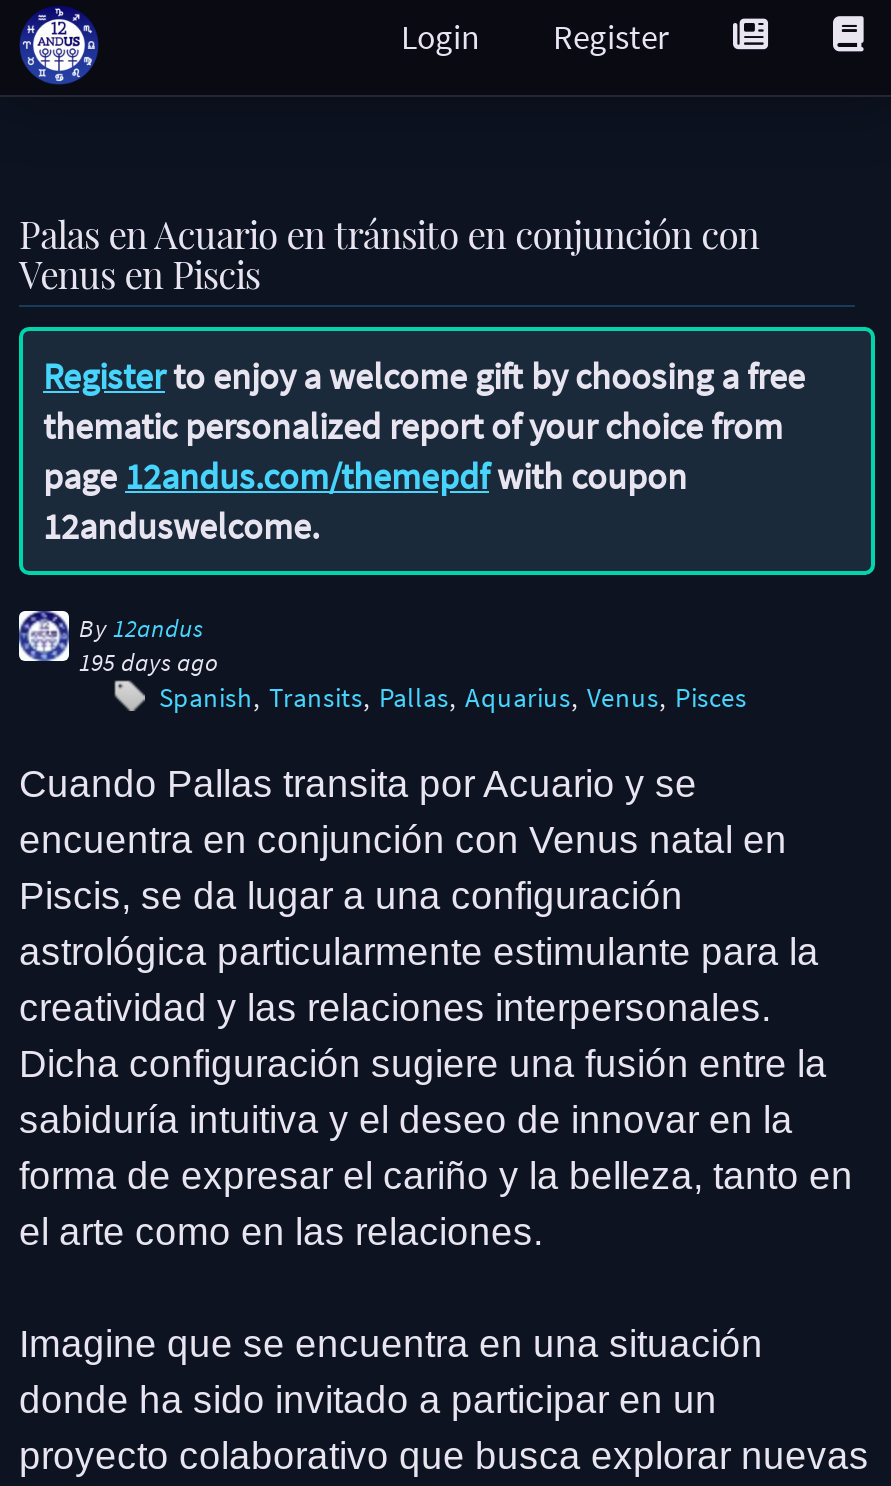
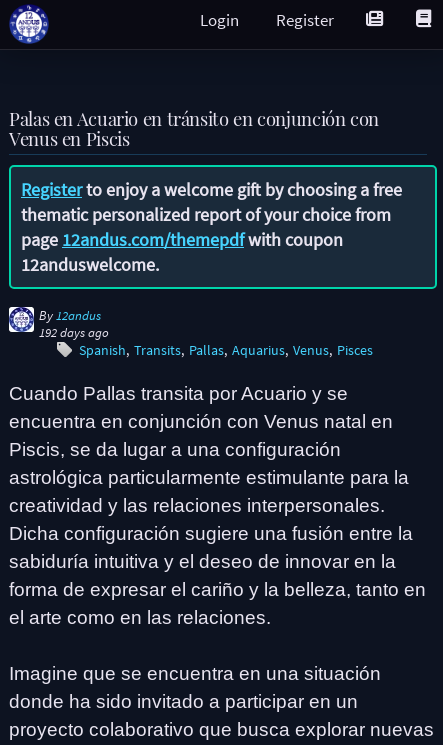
- 195 days ago
+ 192 days ago
